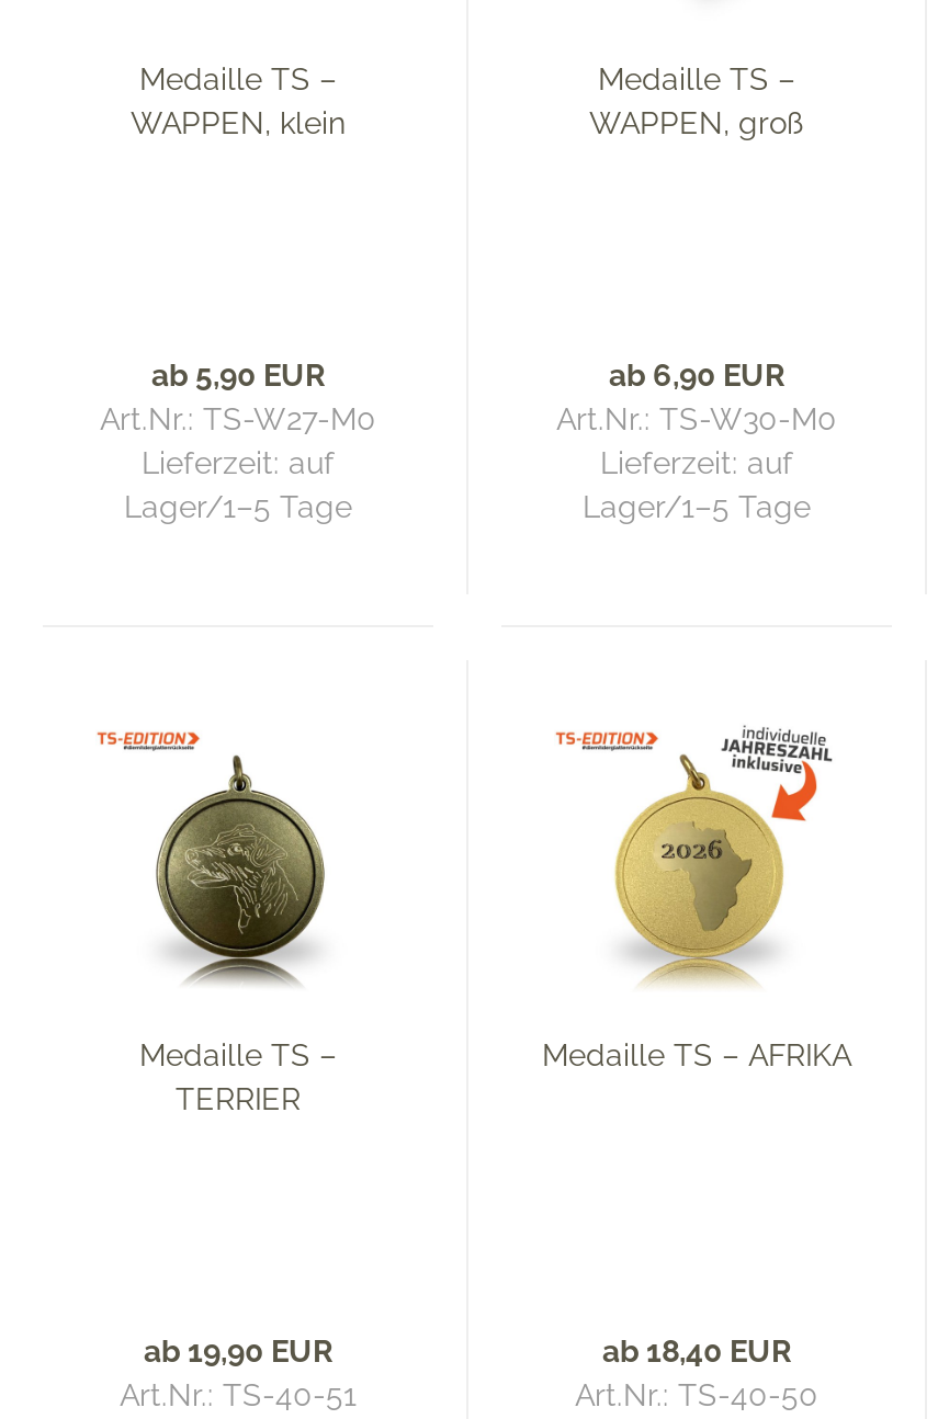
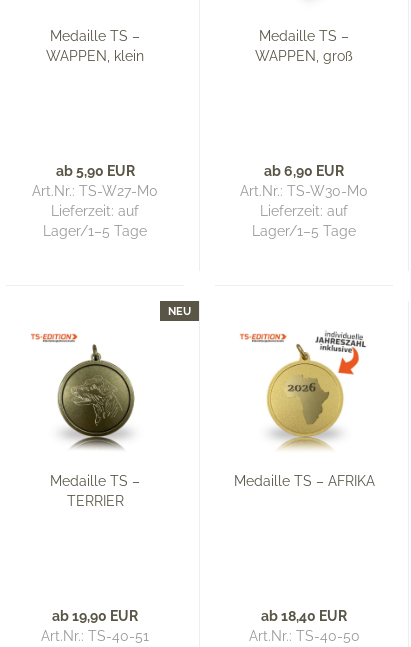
+ NEU
